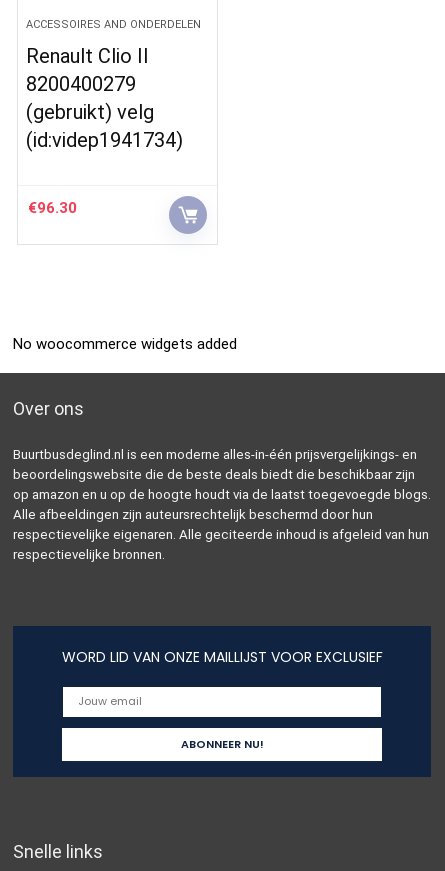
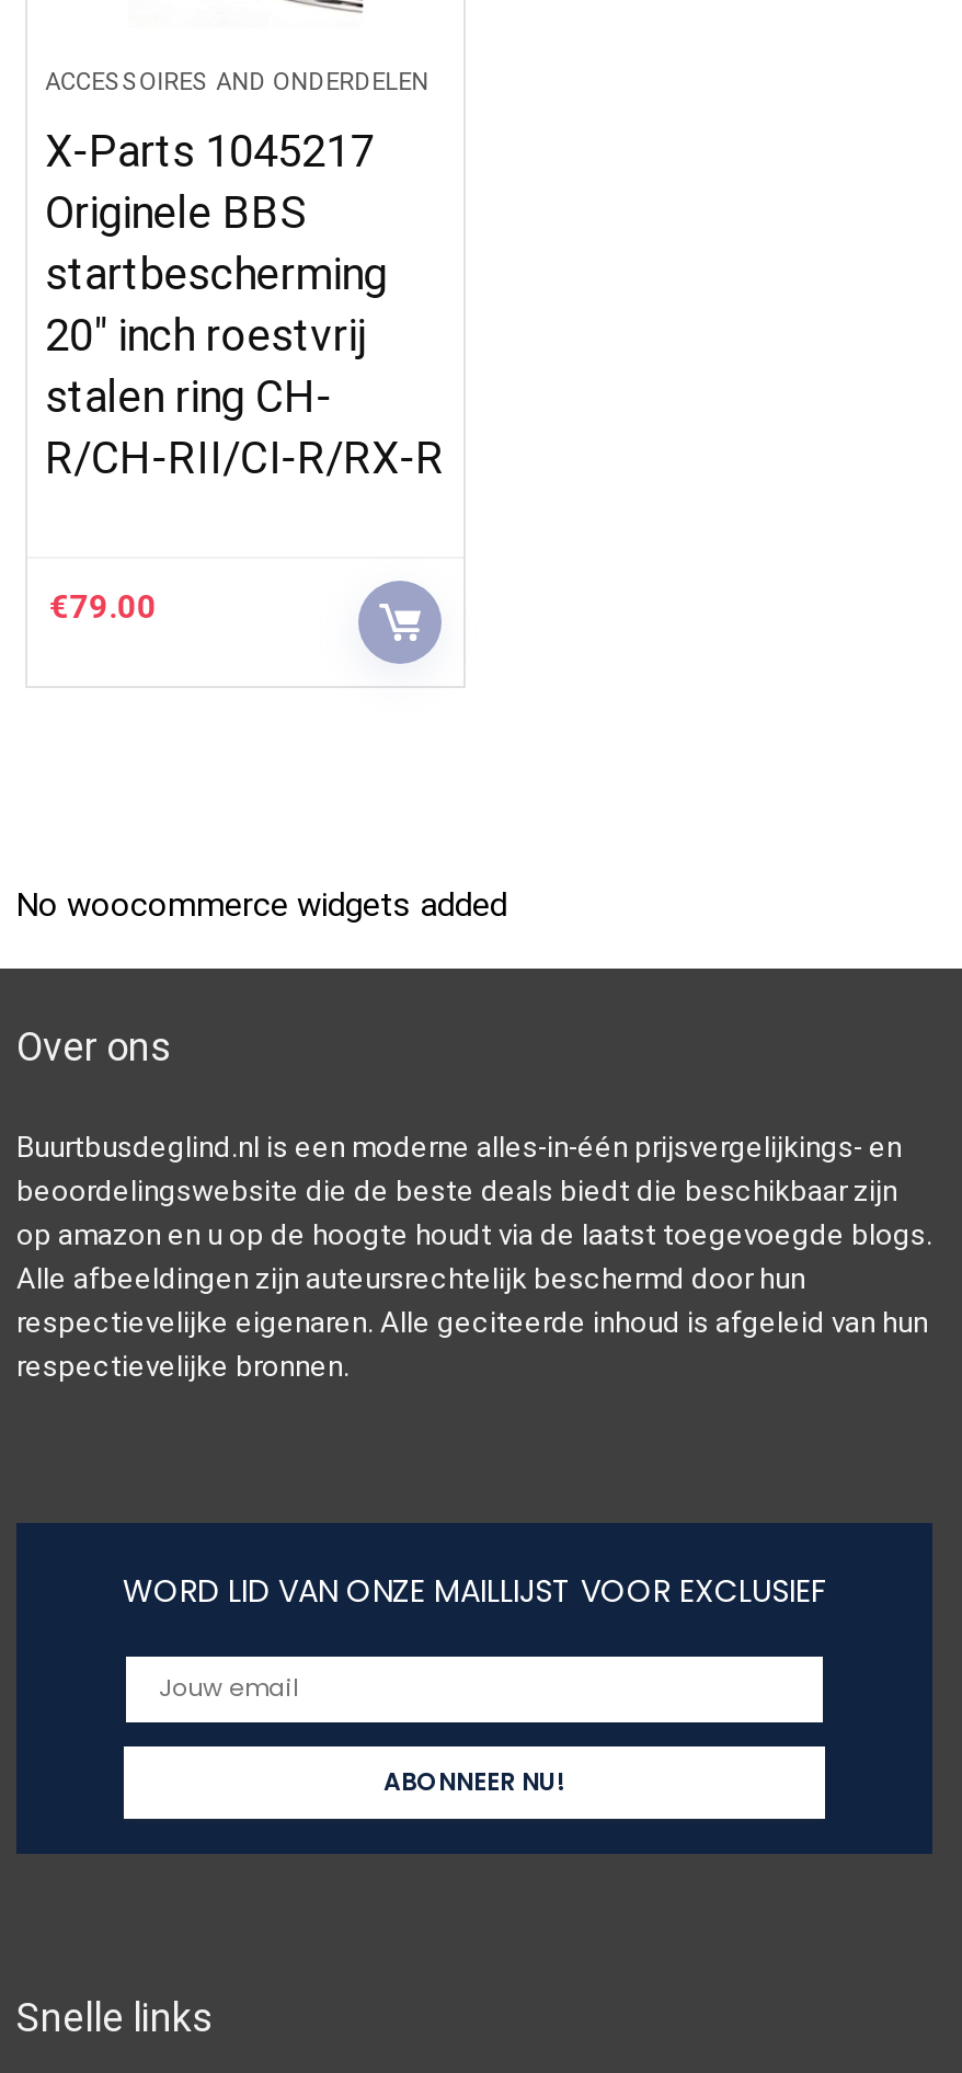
- Renault Clio II
- 8200400279
- (gebruikt) velg
- (id:videp1941734)
+ X-Parts 1045217
+ Originele BBS
+ startbescherming
+ 20″ inch roestvrij
+ stalen ring CH-
+ R/CH-RII/CI-R/RX-R

- €96.30
+ €79.00
